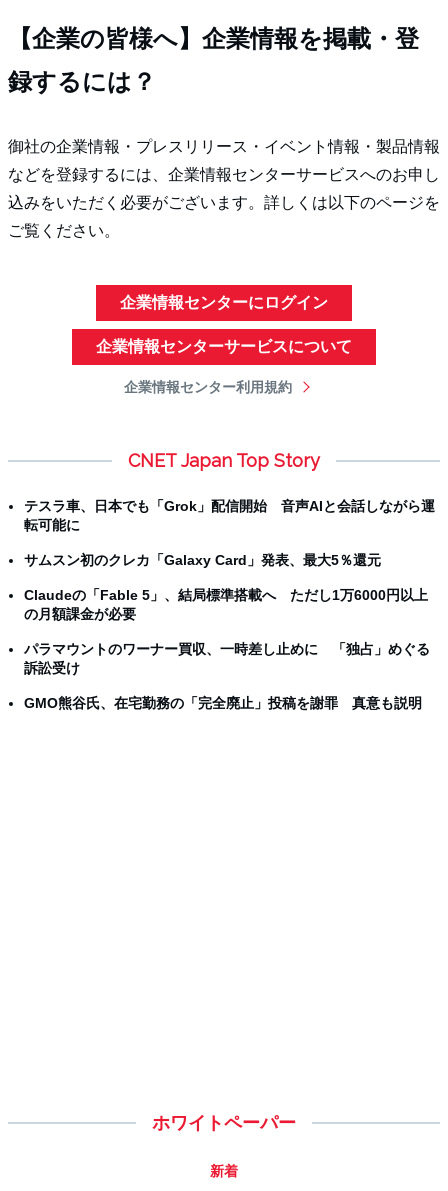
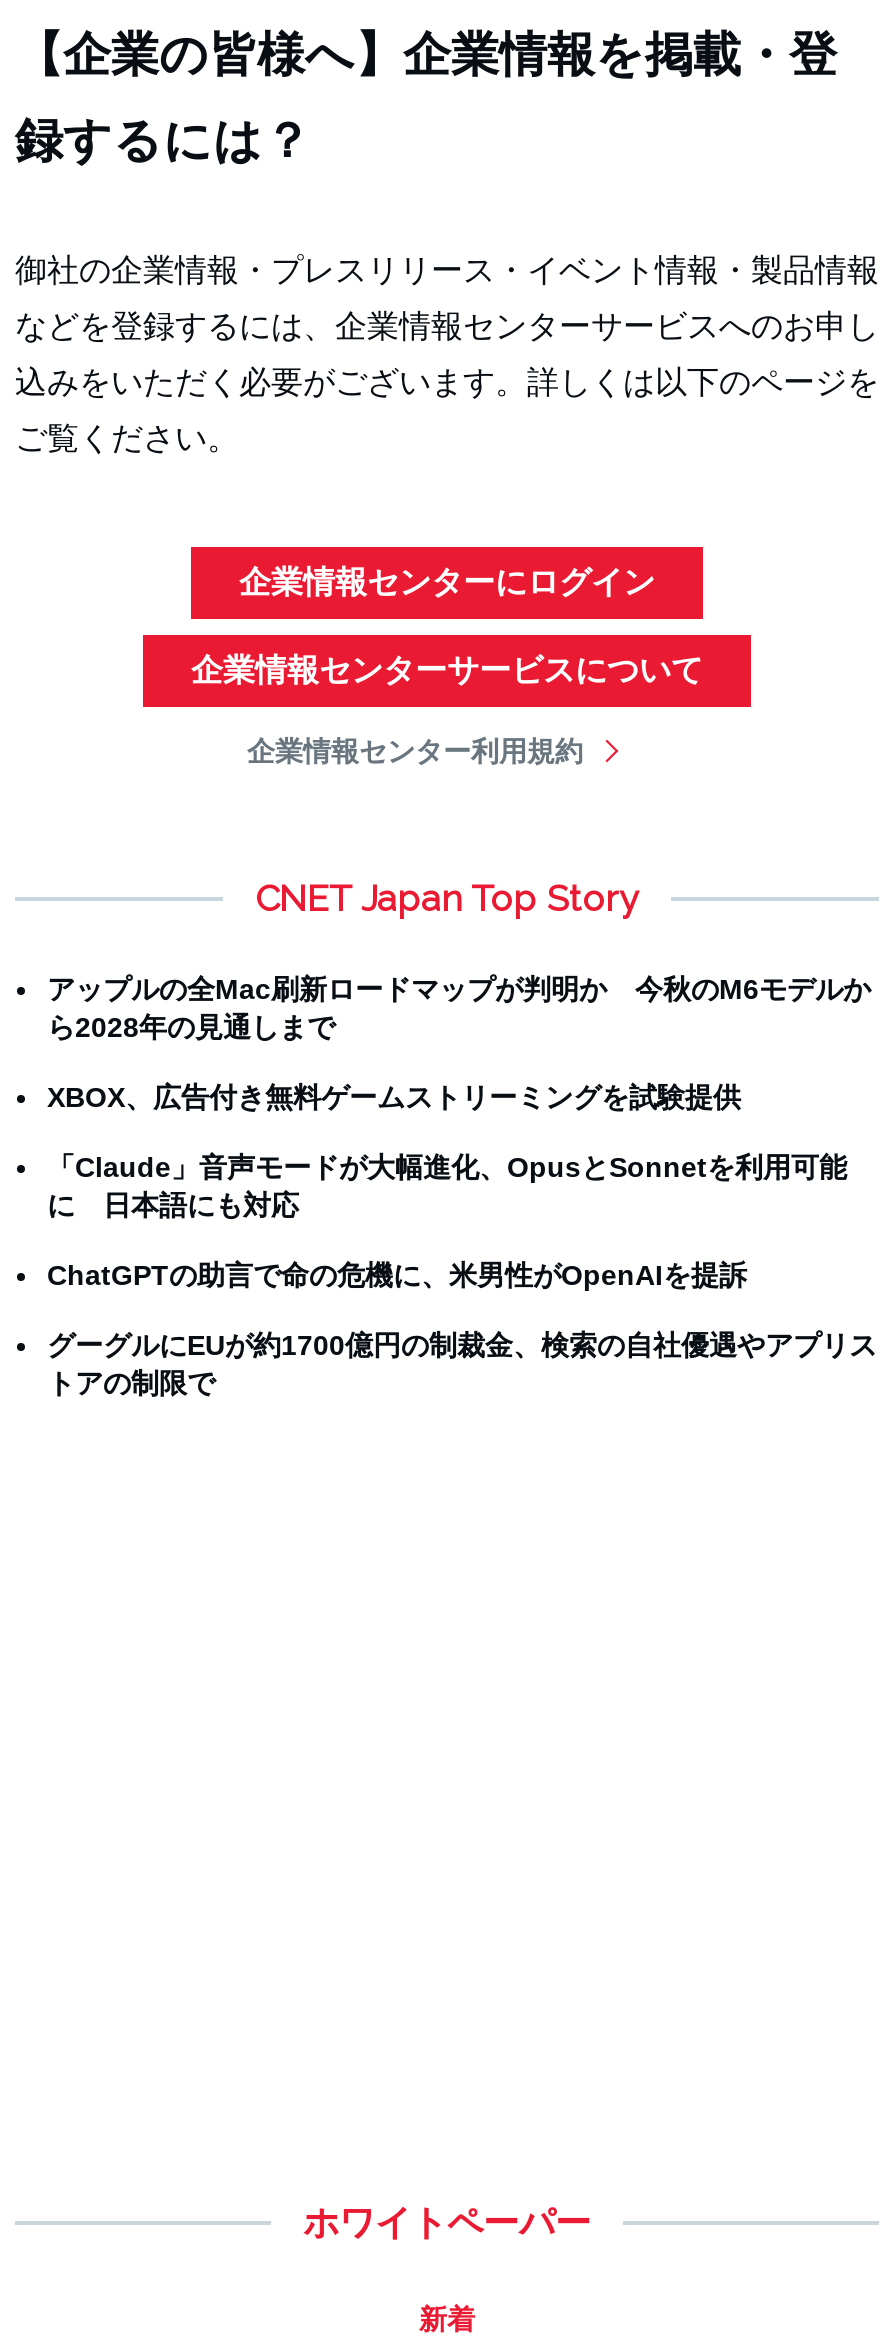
- テスラ車、日本でも「Grok」配信開始 音声AIと会話しながら運
- 転可能に
+ アップルの全Mac刷新ロードマップが判明か 今秋のM6モデルか
+ ら2028年の見通しまで

- サムスン初のクレカ「Galaxy Card」発表、最大5％還元
+ XBOX、広告付き無料ゲームストリーミングを試験提供

- Claudeの「Fable 5」、結局標準搭載へ ただし1万6000円以上
- の月額課金が必要
+ 「Claude」音声モードが大幅進化、OpusとSonnetを利用可能
+ に 日本語にも対応

- パラマウントのワーナー買収、一時差し止めに 「独占」めぐる
- 訴訟受け
+ ChatGPTの助言で命の危機に、米男性がOpenAIを提訴

- GMO熊谷氏、在宅勤務の「完全廃止」投稿を謝罪 真意も説明
+ グーグルにEUが約1700億円の制裁金、検索の自社優遇やアプリス
+ トアの制限で
